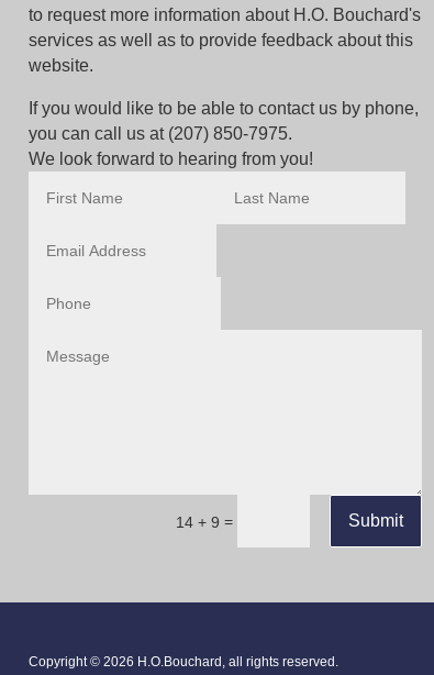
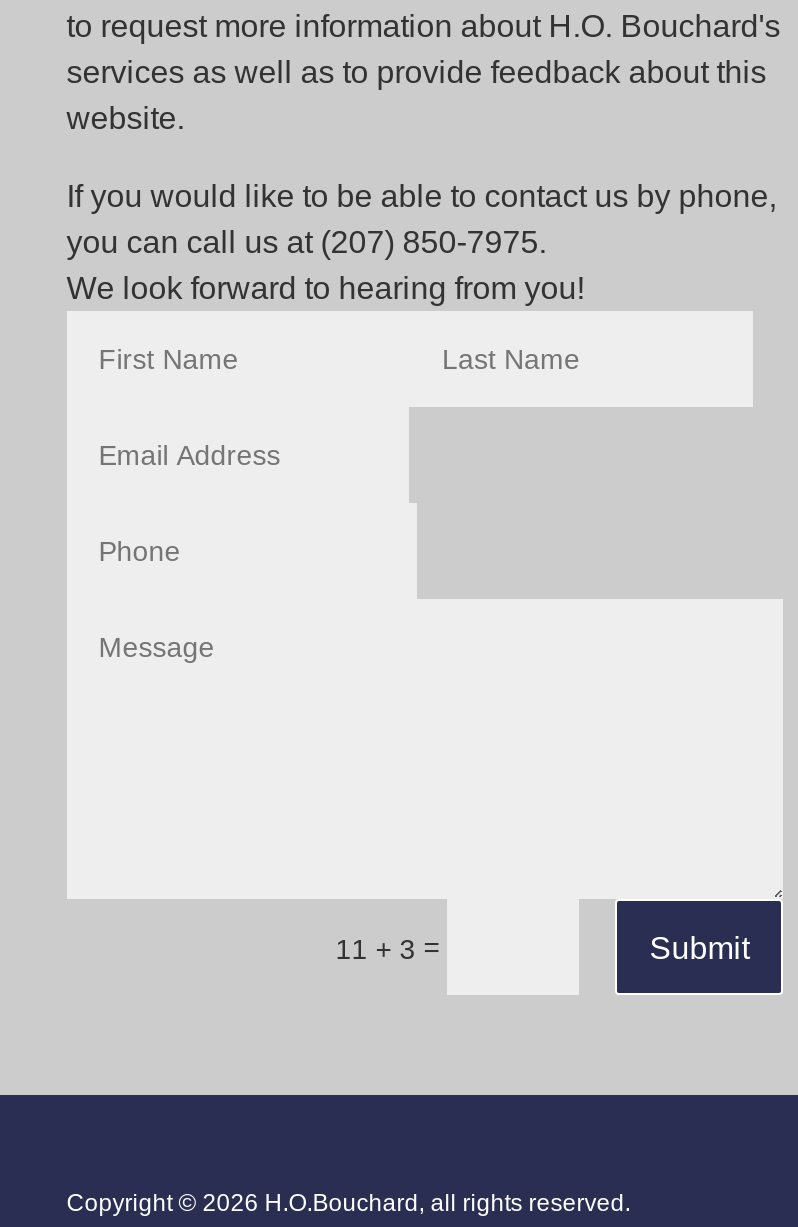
- 14 + 9 =
+ 11 + 3 =
